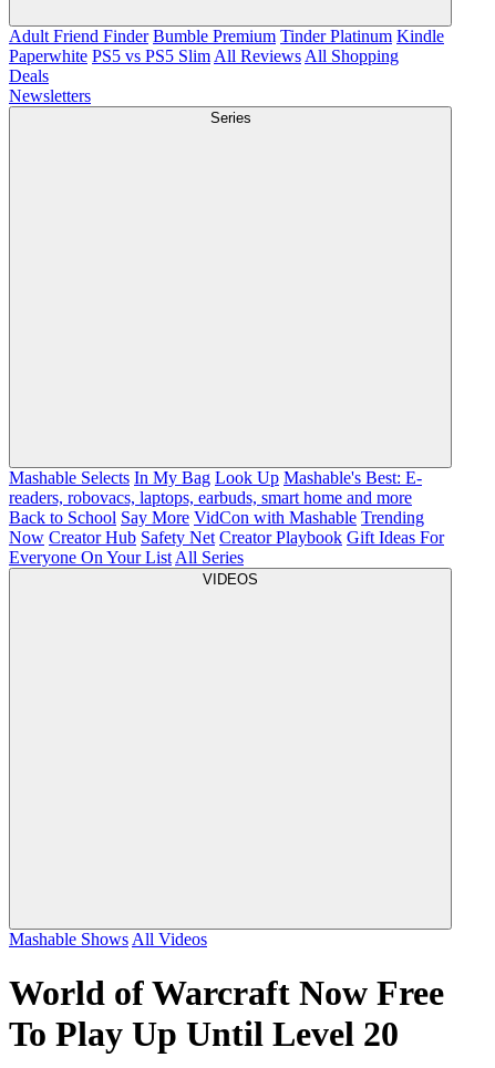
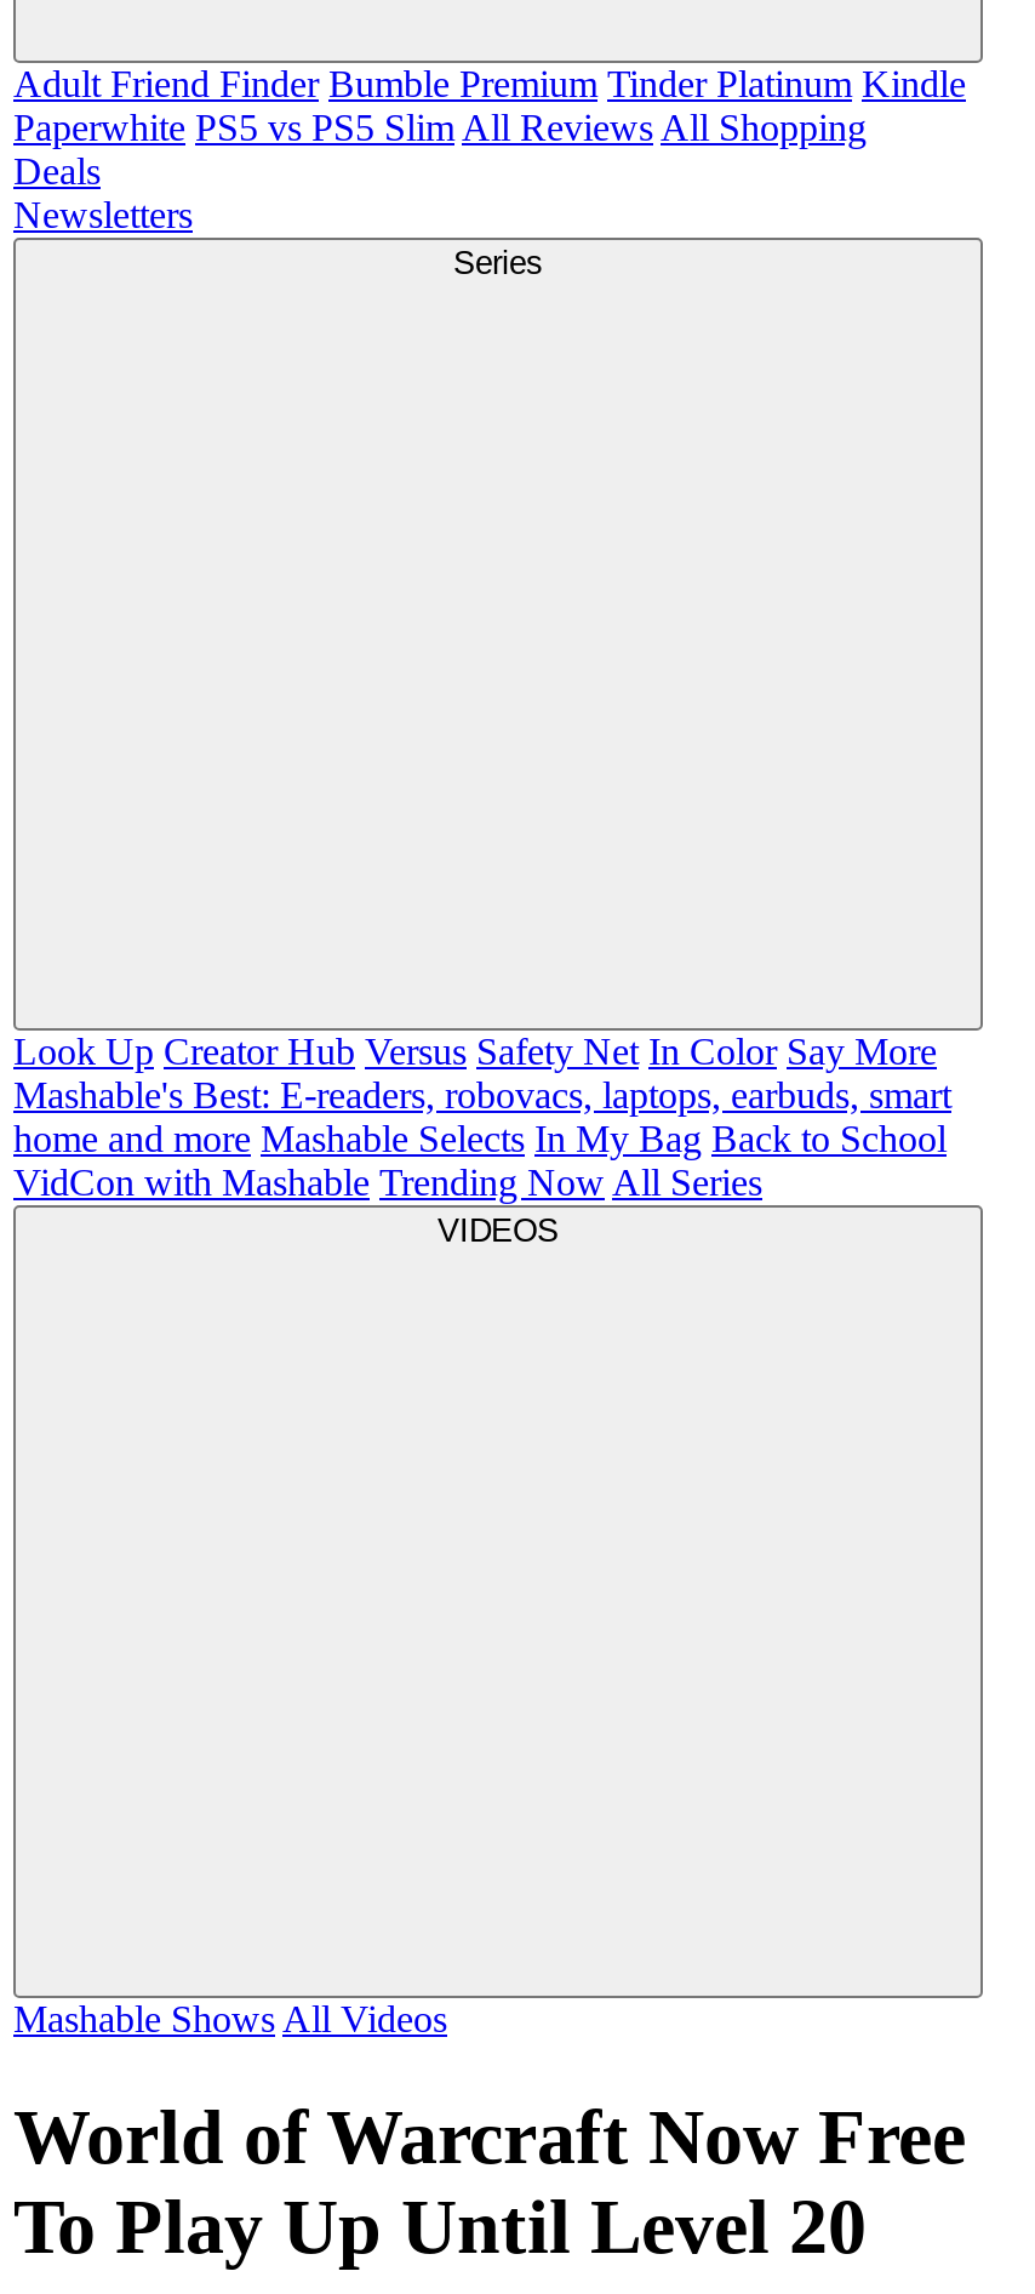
- Mashable Selects In My Bag Look Up Mashable's Best: E-
- readers, robovacs, laptops, earbuds, smart home and more
- Back to School Say More VidCon with Mashable Trending
- Now Creator Hub Safety Net Creator Playbook Gift Ideas For
- Everyone On Your List All Series
+ Look Up Creator Hub Versus Safety Net In Color Say More
+ Mashable's Best: E-readers, robovacs, laptops, earbuds, smart
+ home and more Mashable Selects In My Bag Back to School
+ VidCon with Mashable Trending Now All Series
